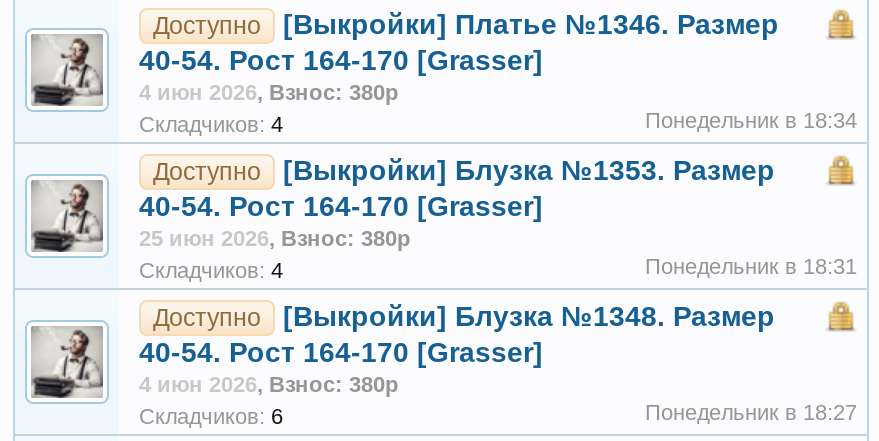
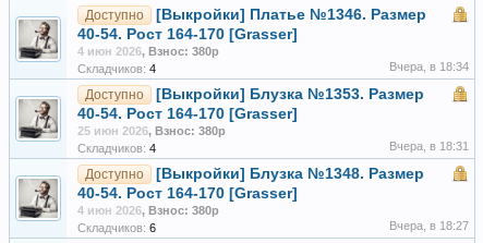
- Понедельник в 18:34
+ Вчера, в 18:34

- Понедельник в 18:31
+ Вчера, в 18:31

- Понедельник в 18:27
+ Вчера, в 18:27
